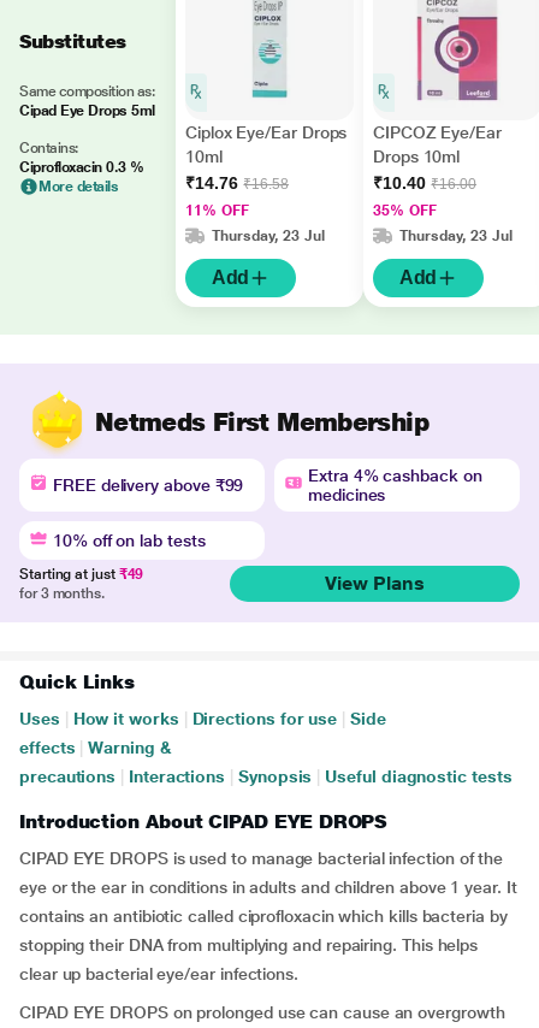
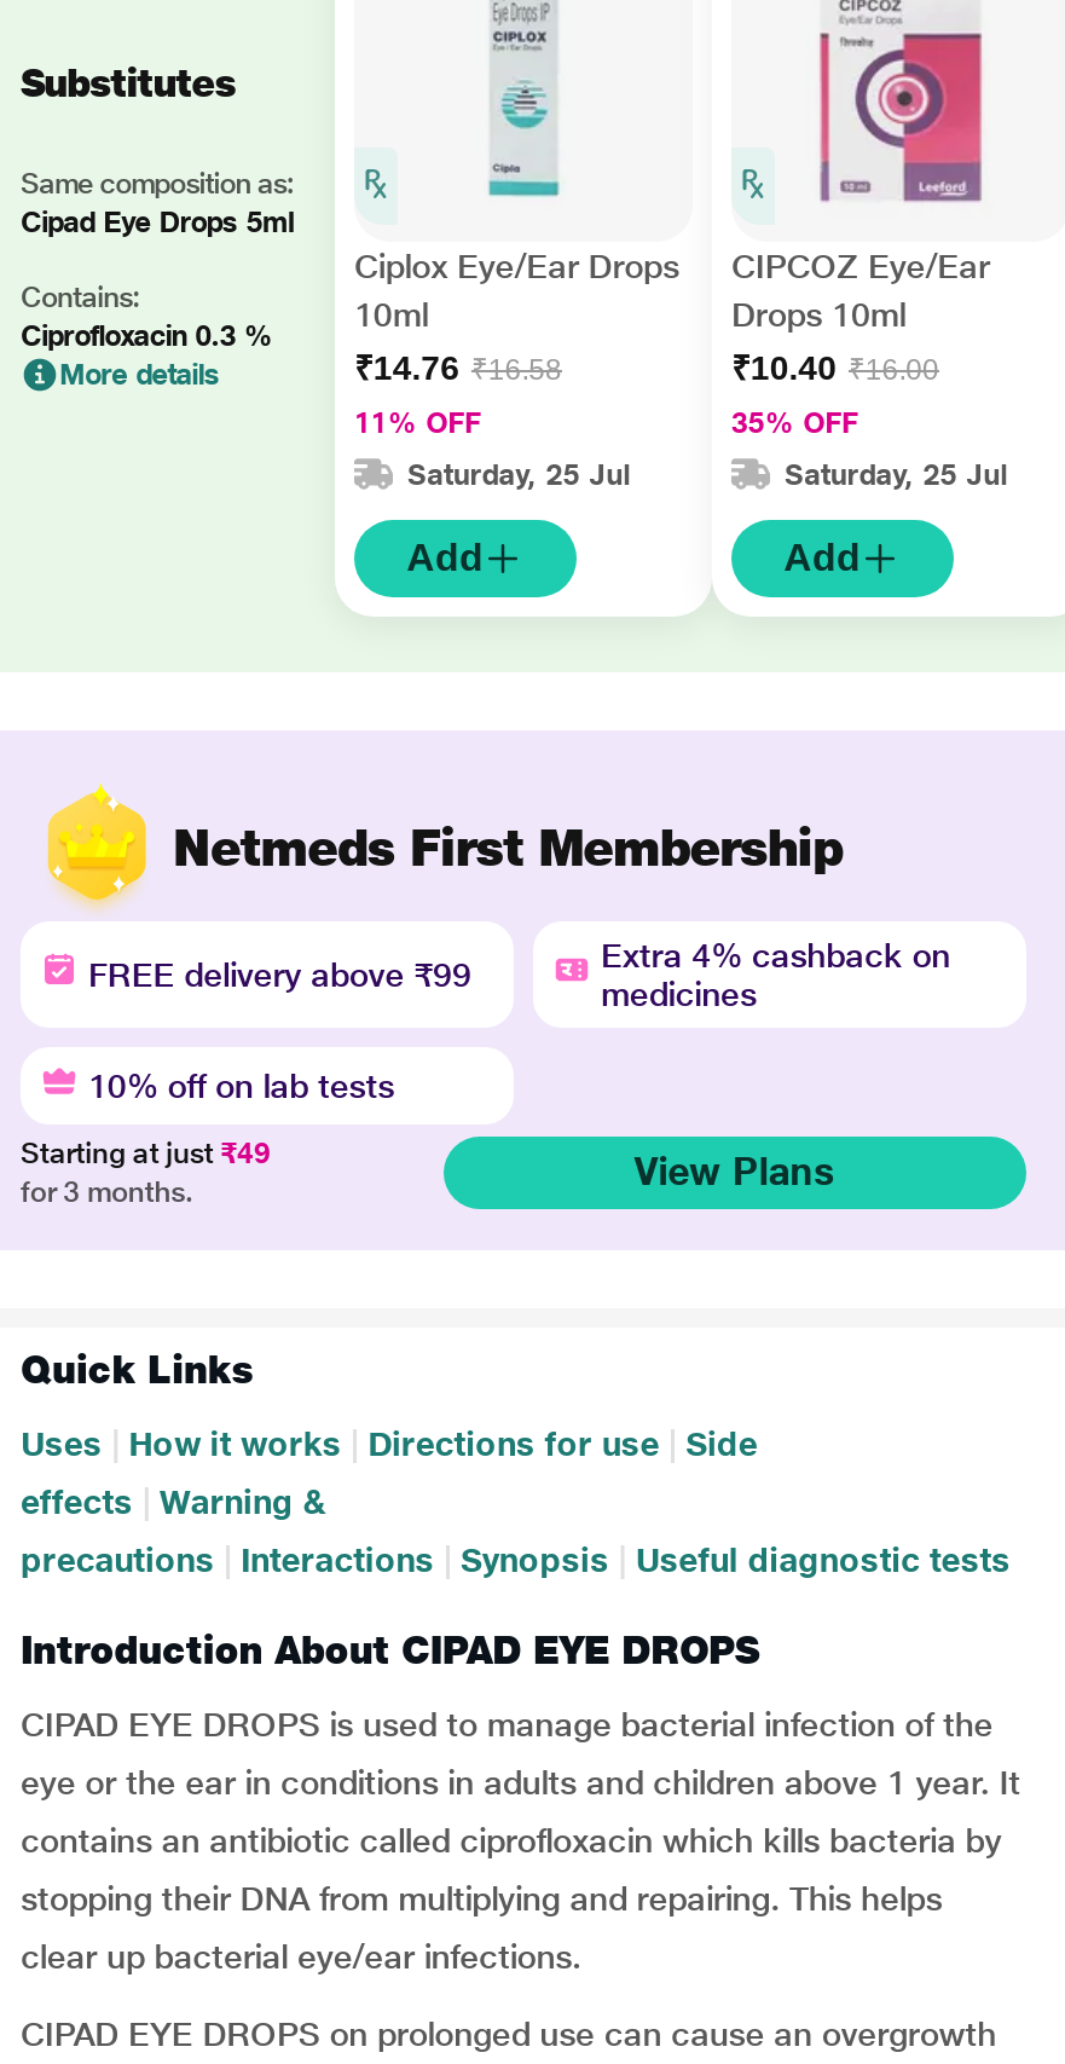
- Thursday, 23 Jul
+ Saturday, 25 Jul

- Thursday, 23 Jul
+ Saturday, 25 Jul
